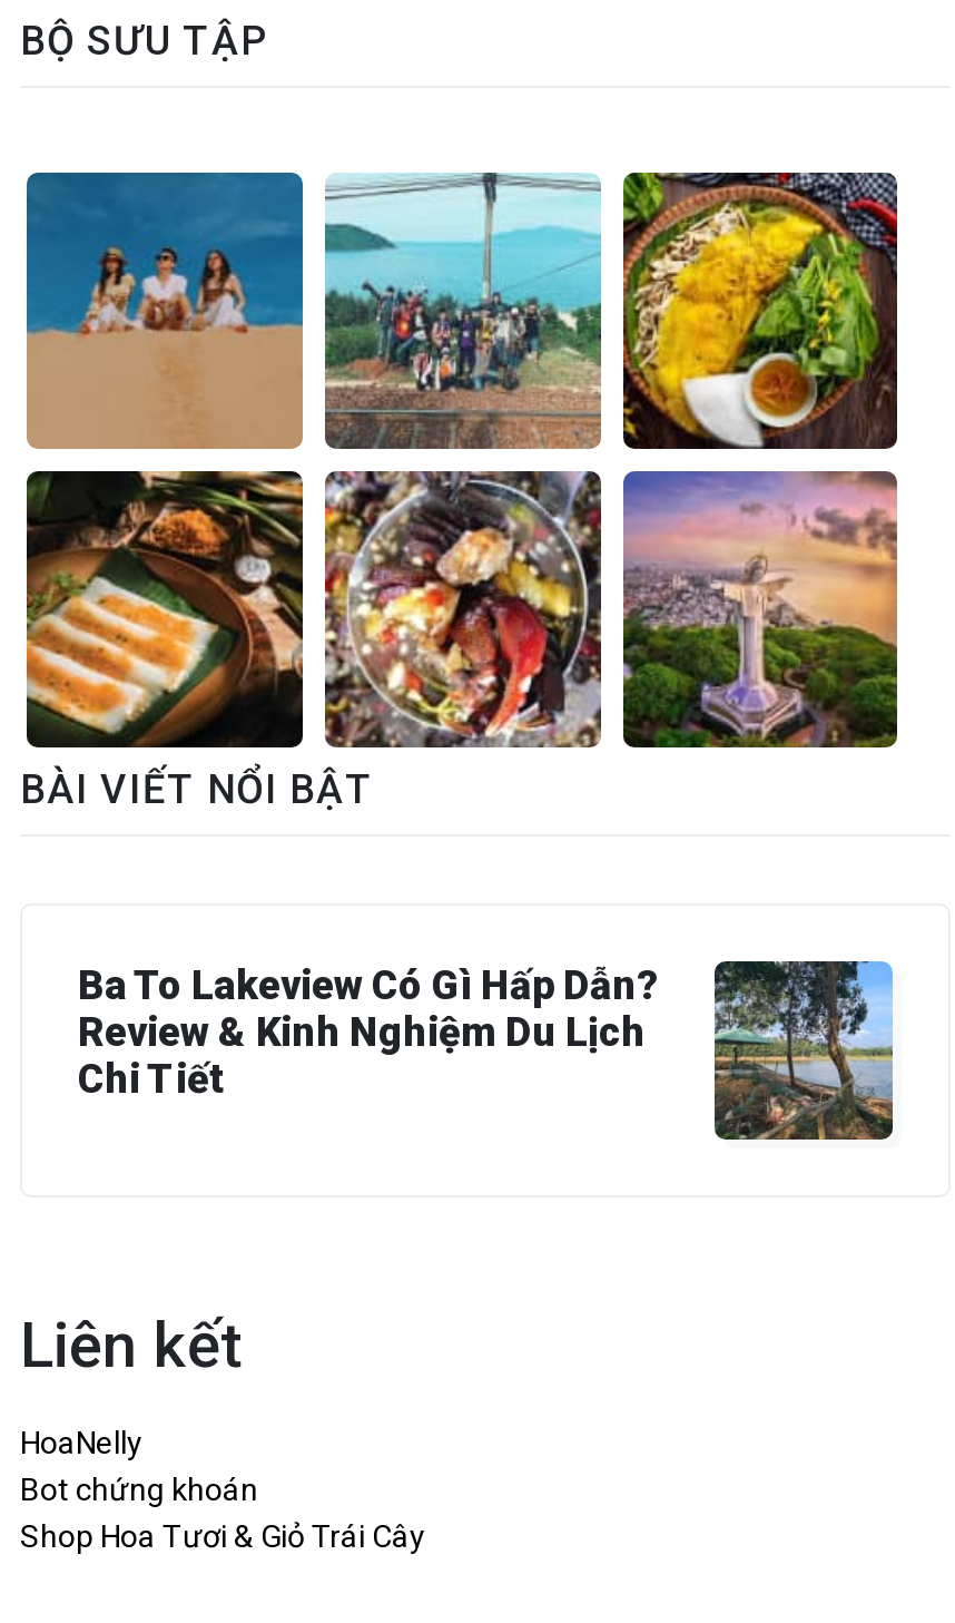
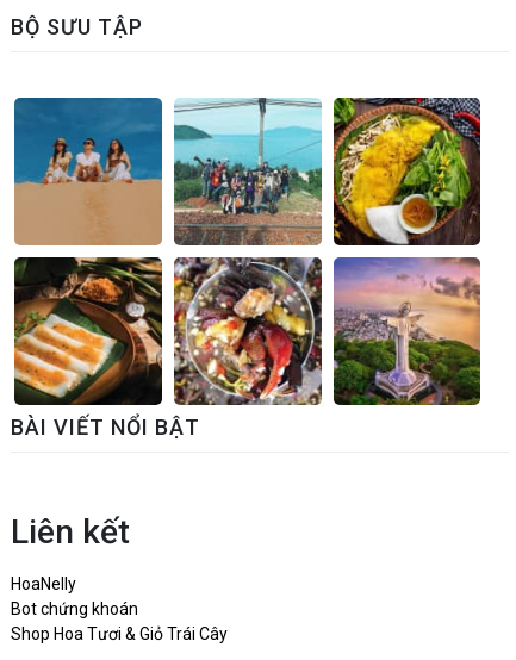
- [image]
- Ba To Lakeview Có Gì Hấp Dẫn?
- Review & Kinh Nghiệm Du Lịch
- Chi Tiết
